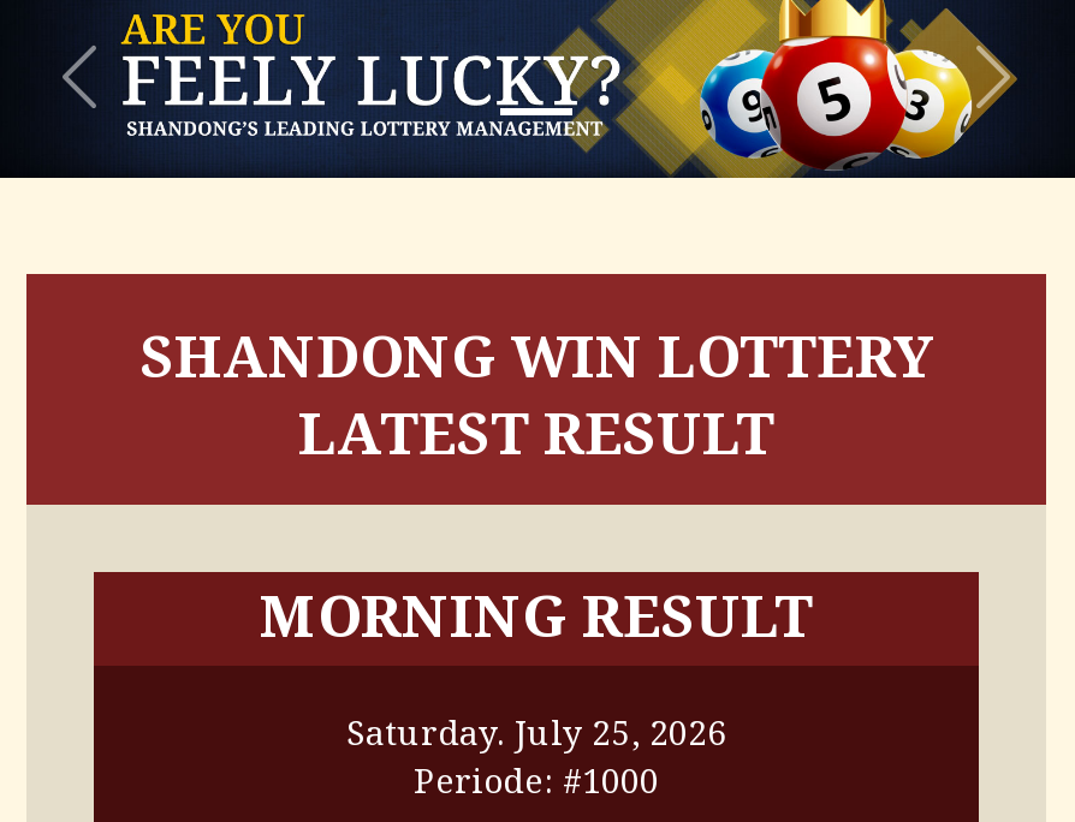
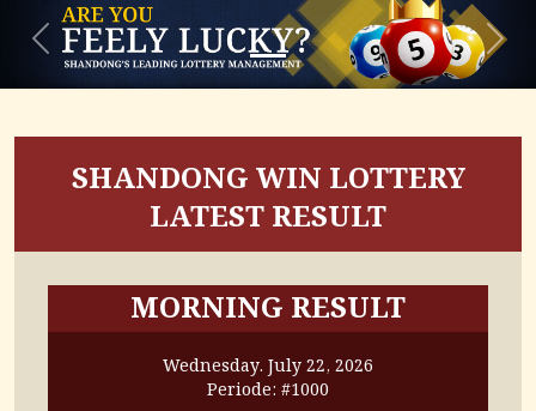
- Saturday. July 25, 2026
+ Wednesday. July 22, 2026
